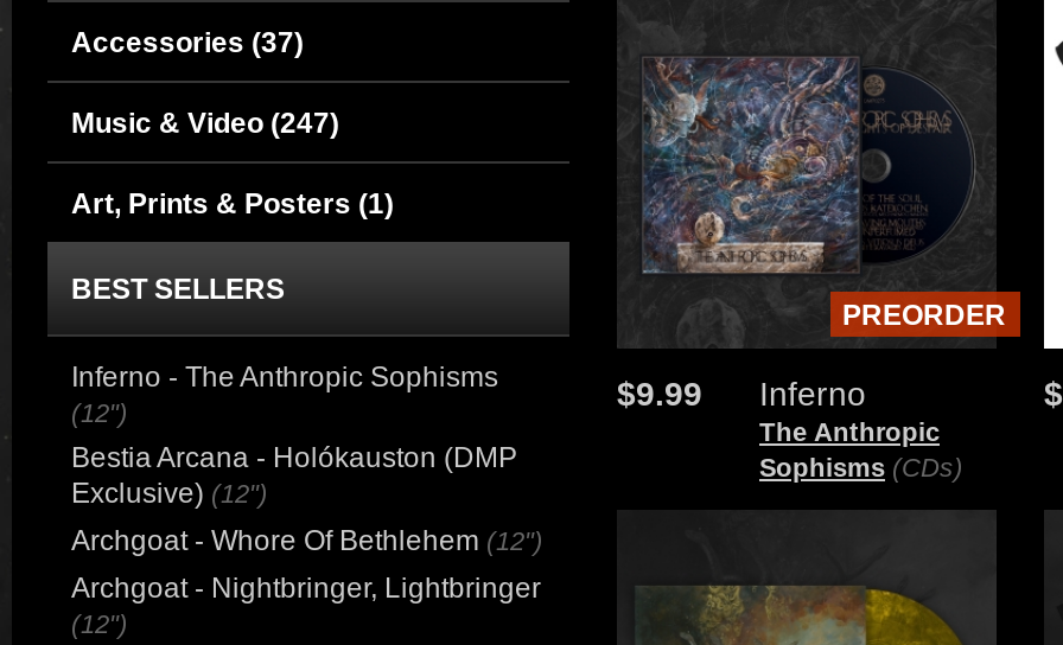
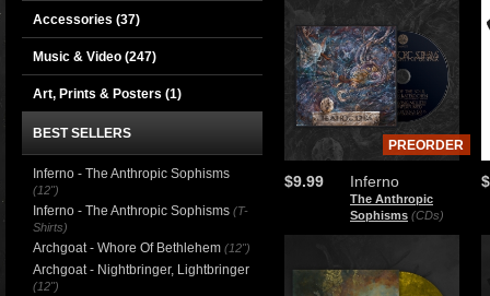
- Bestia Arcana - Holókauston (DMP
- Exclusive) (12")
+ Inferno - The Anthropic Sophisms (T-
+ Shirts)
